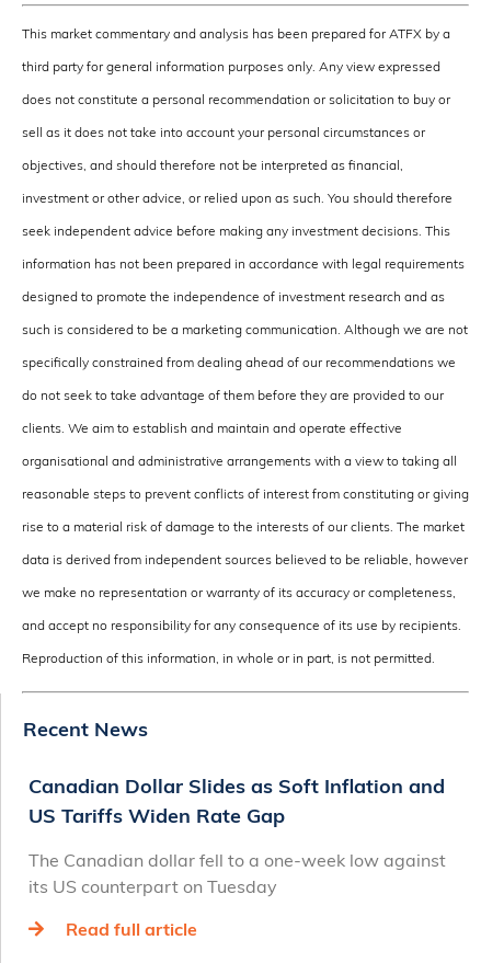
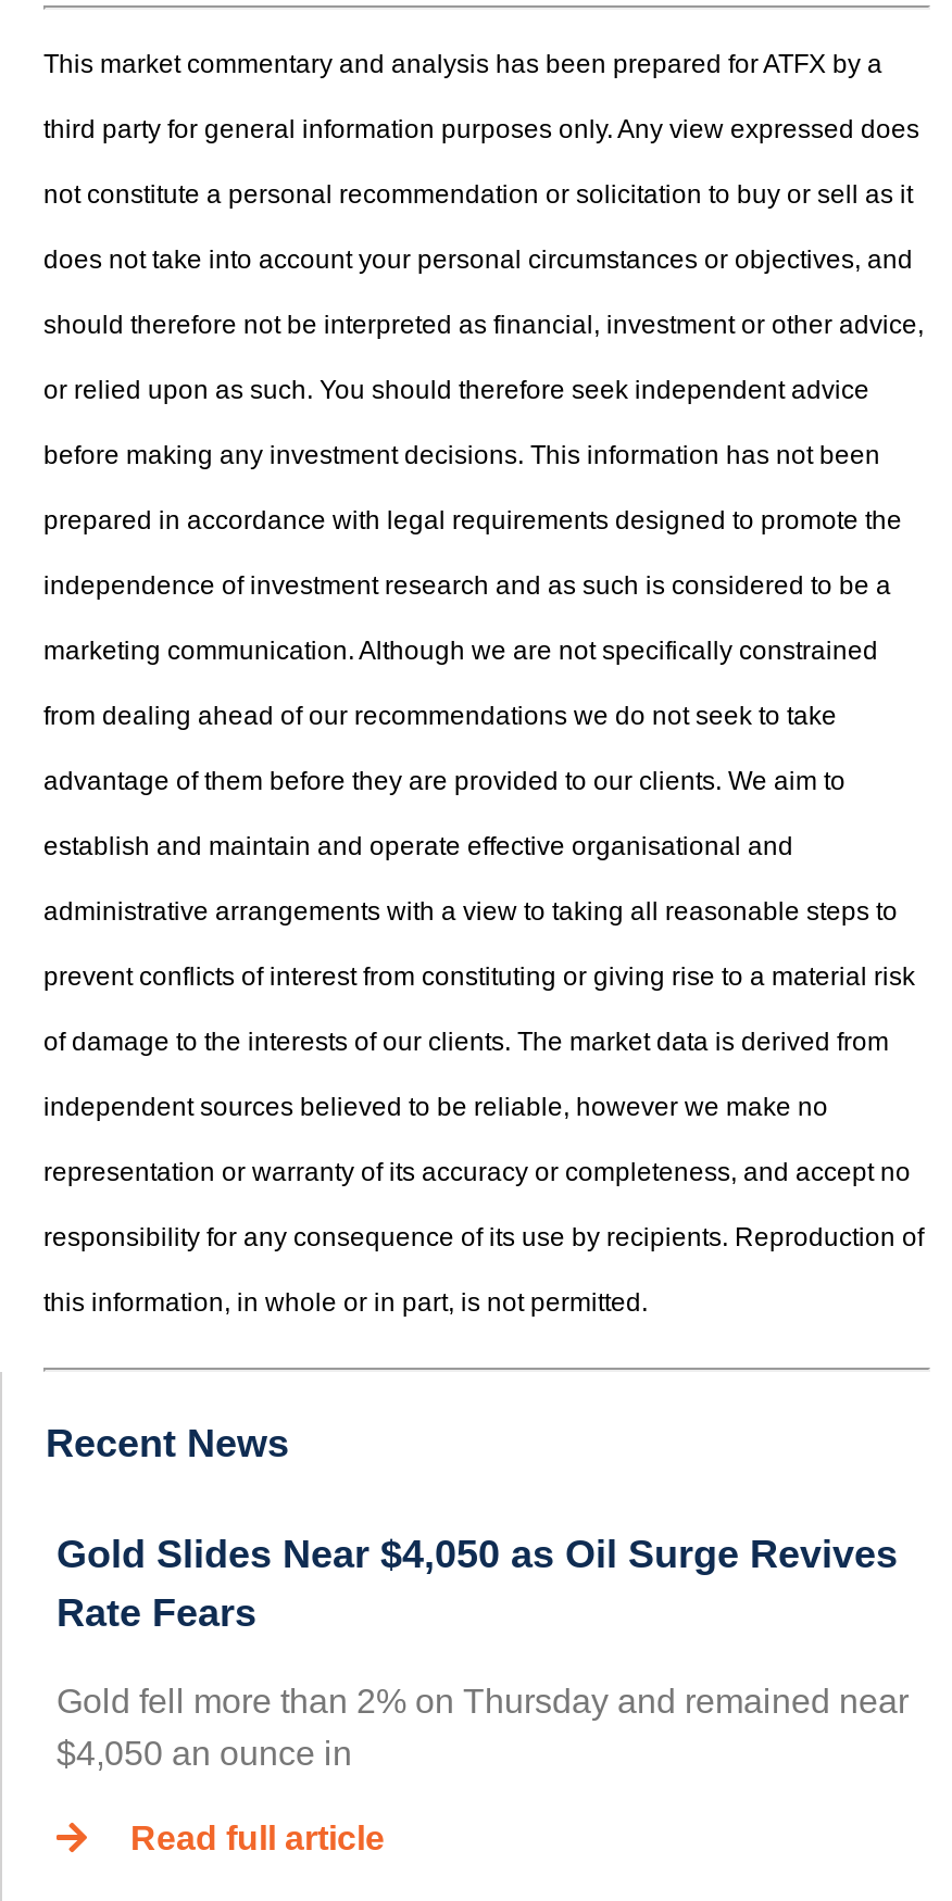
- Canadian Dollar Slides as Soft Inflation and
- US Tariffs Widen Rate Gap
+ Gold Slides Near $4,050 as Oil Surge Revives
+ Rate Fears

- The Canadian dollar fell to a one-week low against
- its US counterpart on Tuesday
+ Gold fell more than 2% on Thursday and remained near
+ $4,050 an ounce in
